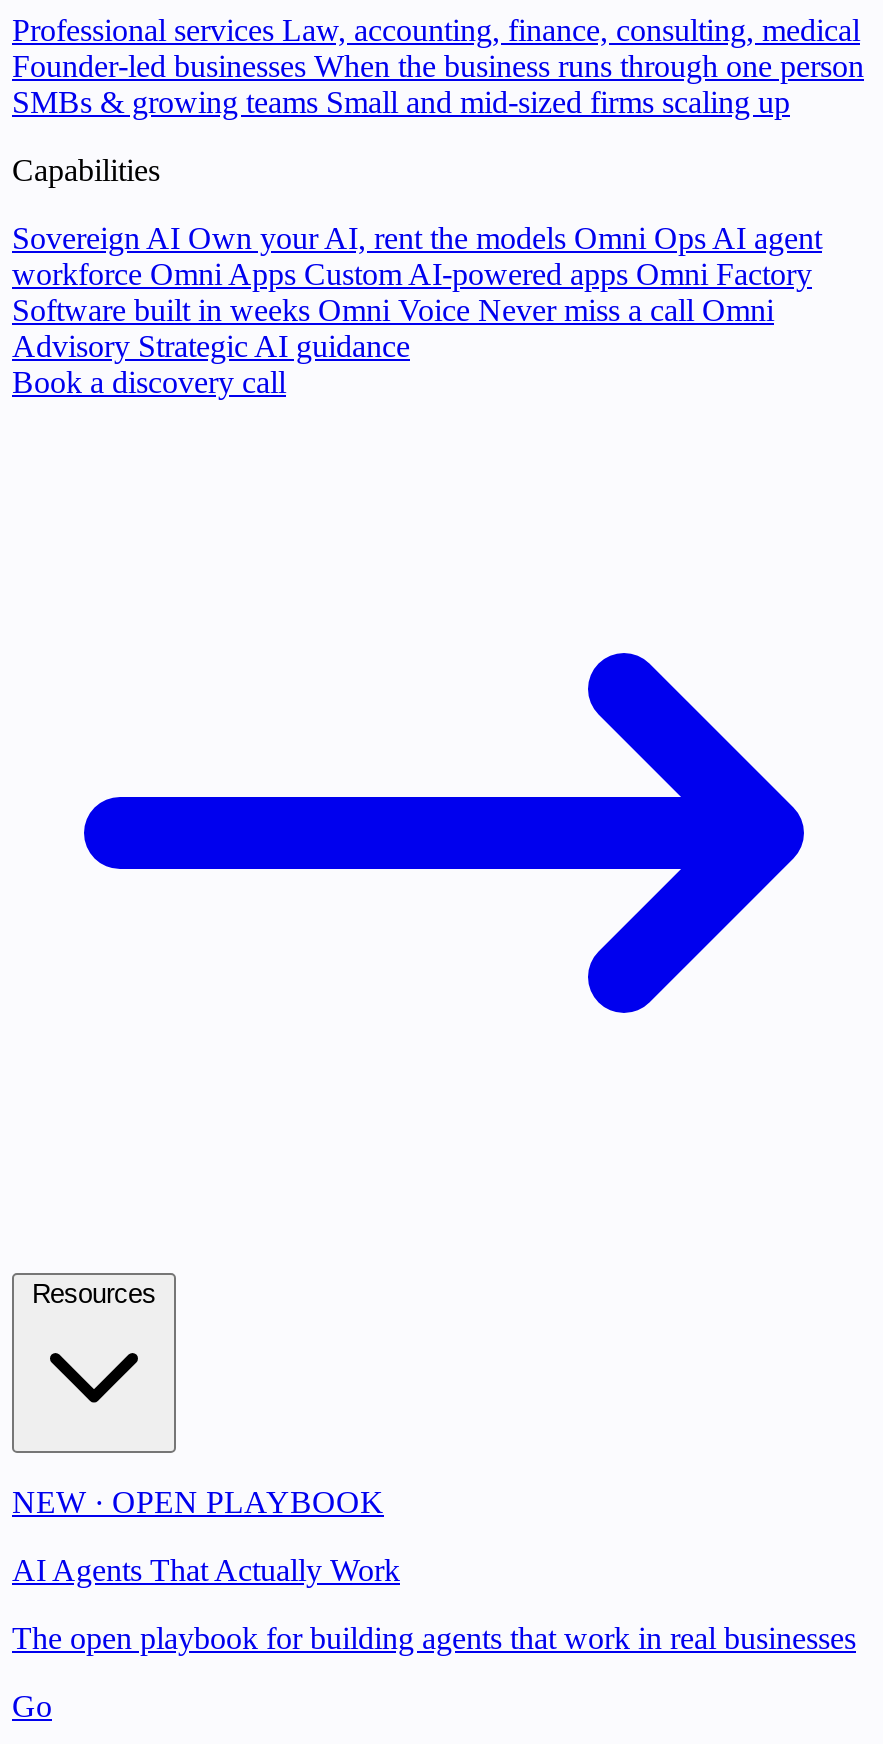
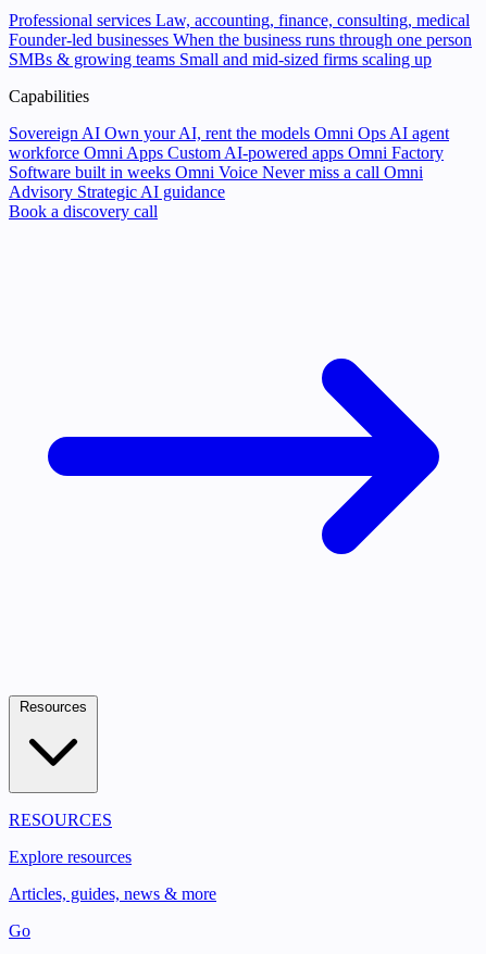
- NEW · OPEN PLAYBOOK
+ RESOURCES

- AI Agents That Actually Work
+ Explore resources

- The open playbook for building agents that work in real businesses
+ Articles, guides, news & more
